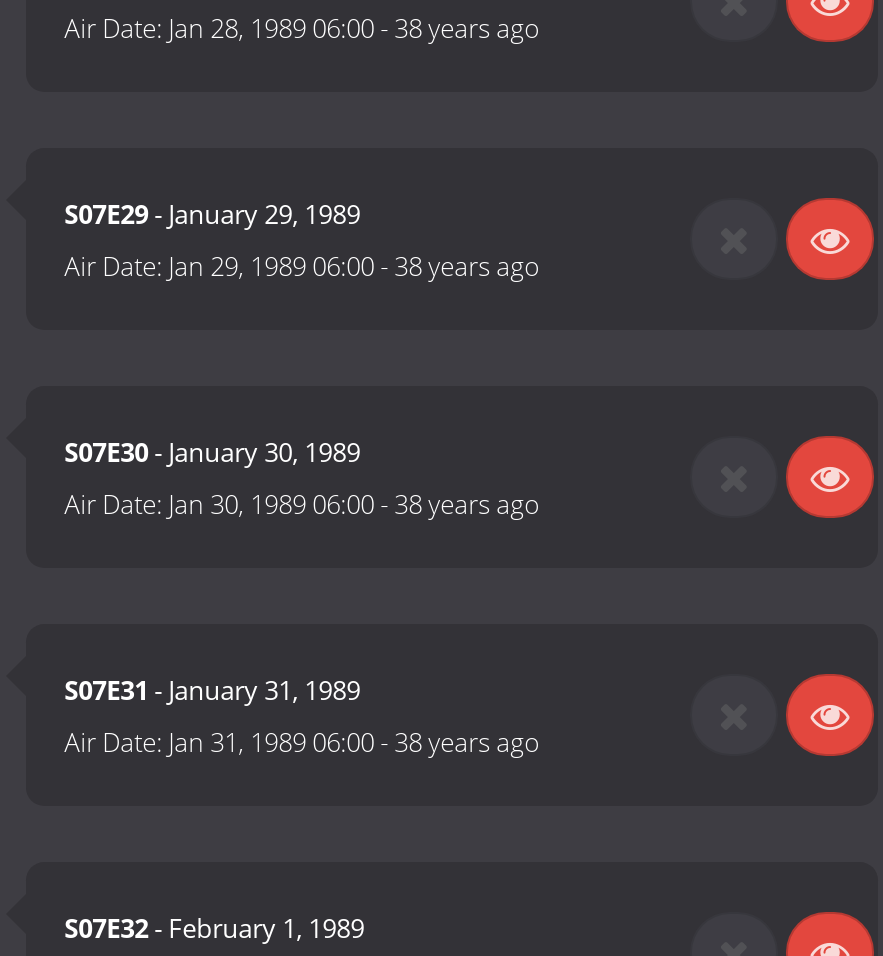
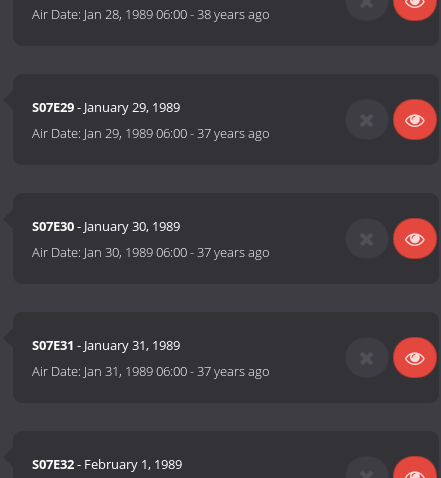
- Air Date: Jan 29, 1989 06:00 - 38 years ago
+ Air Date: Jan 29, 1989 06:00 - 37 years ago

- Air Date: Jan 30, 1989 06:00 - 38 years ago
+ Air Date: Jan 30, 1989 06:00 - 37 years ago

- Air Date: Jan 31, 1989 06:00 - 38 years ago
+ Air Date: Jan 31, 1989 06:00 - 37 years ago
